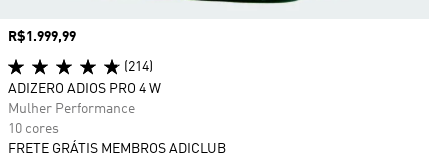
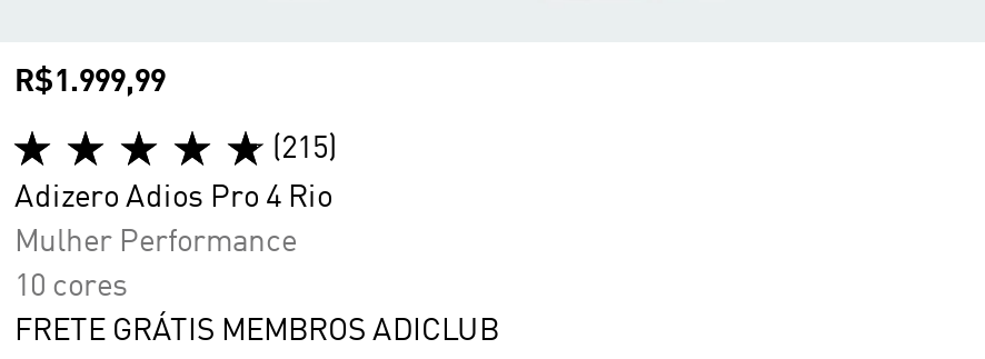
- (214)
+ (215)

- ADIZERO ADIOS PRO 4 W
+ Adizero Adios Pro 4 Rio
